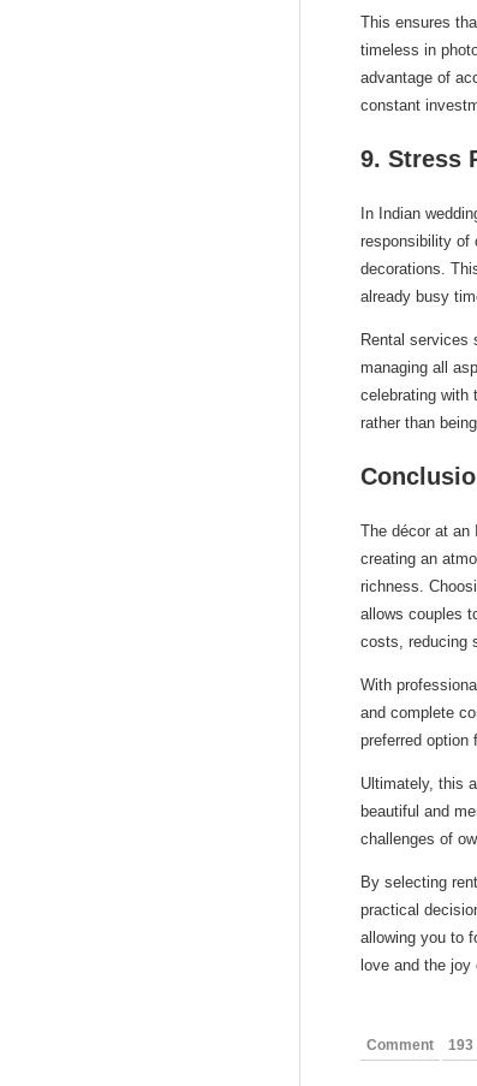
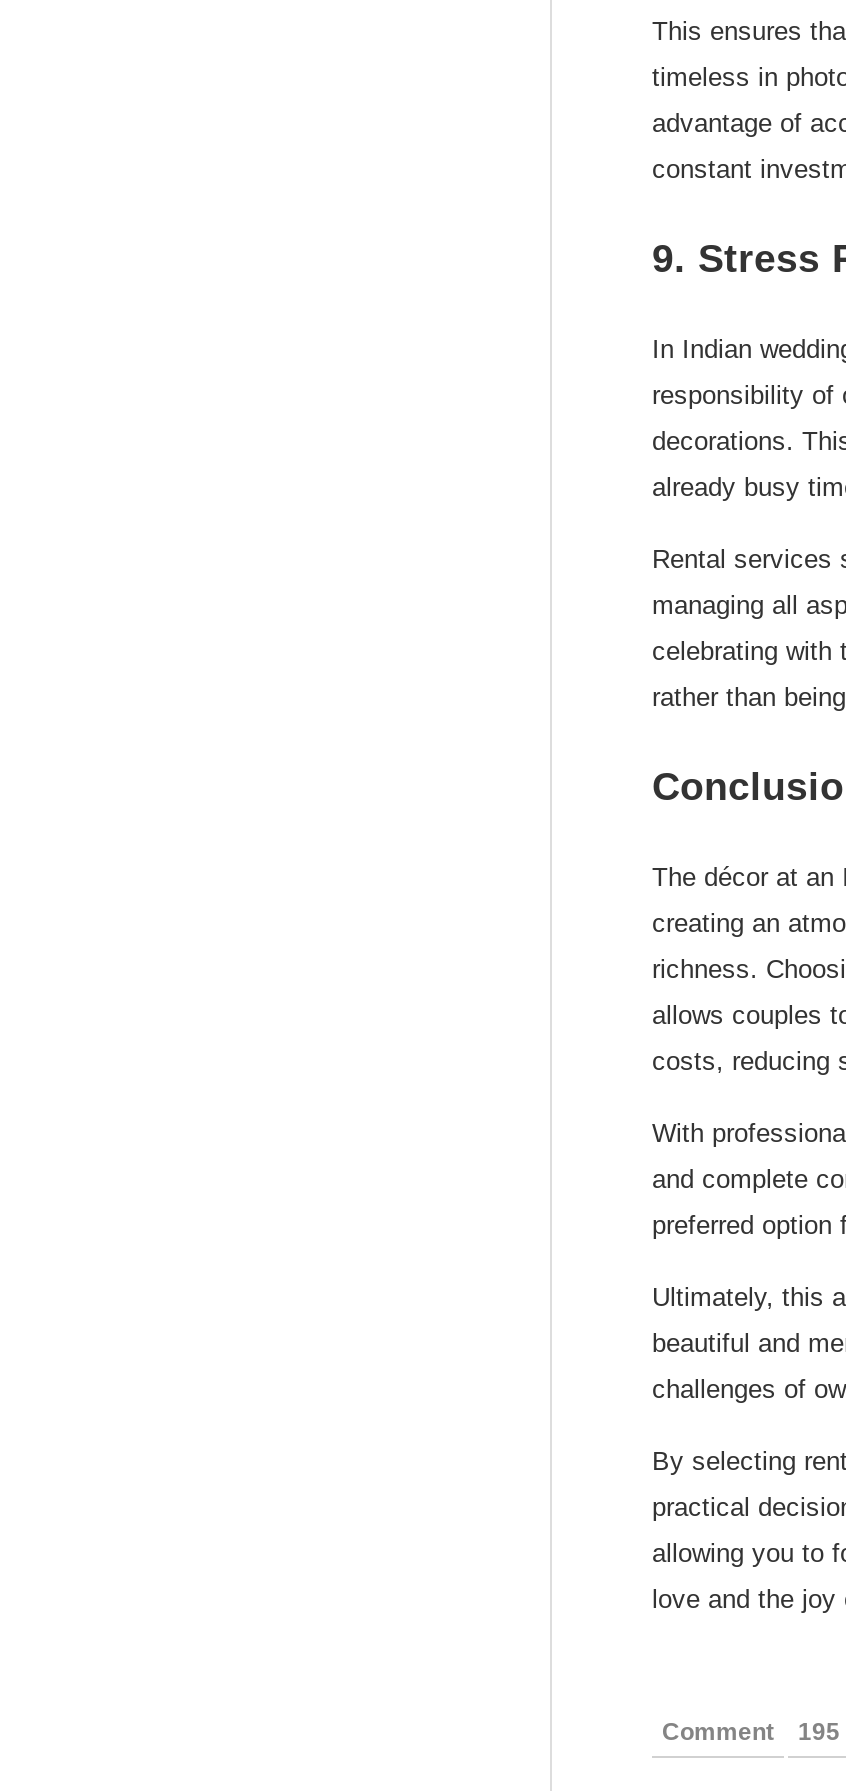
- Comment 193
+ Comment 195
